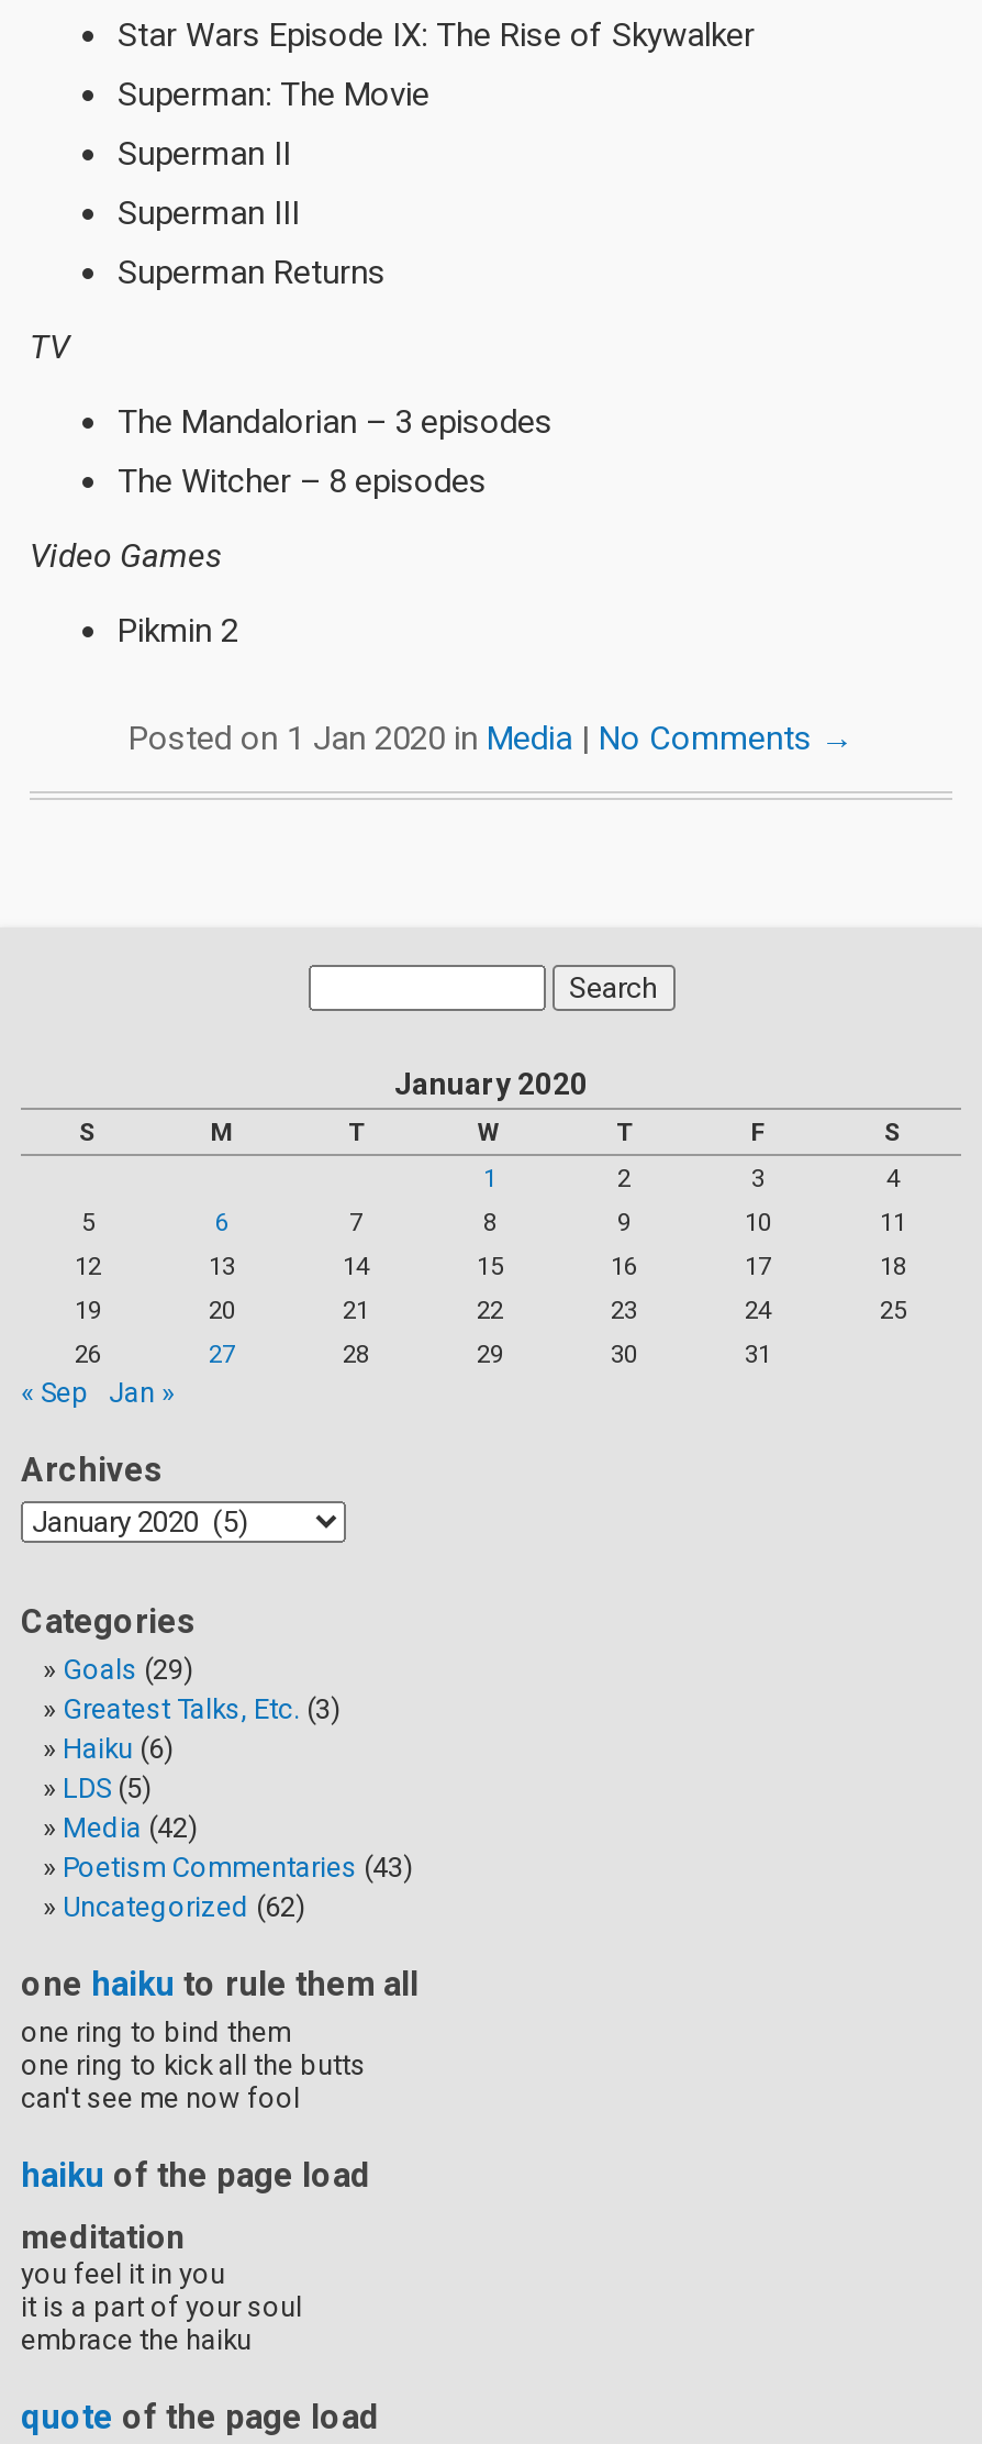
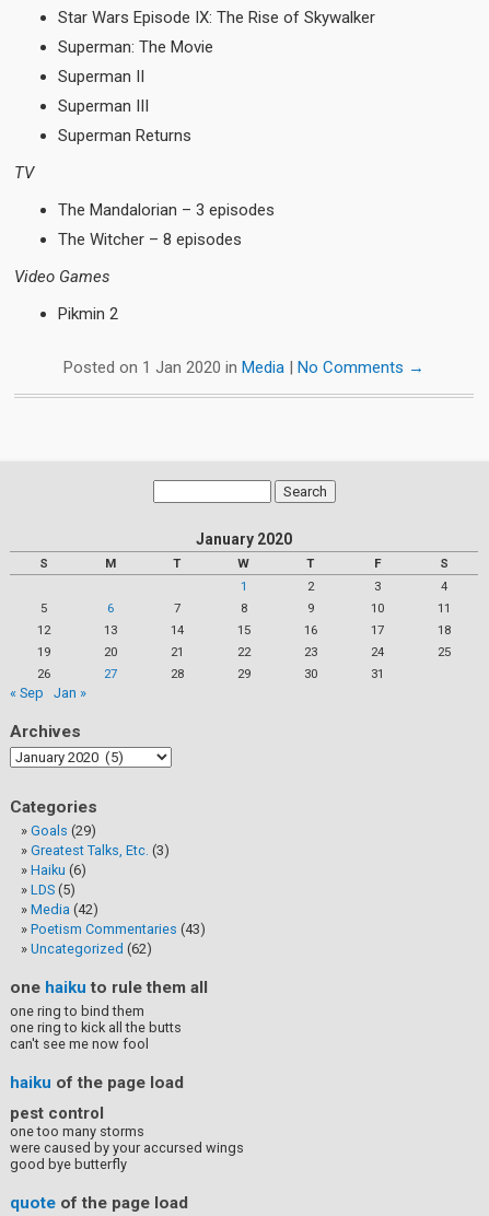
- meditation
- you feel it in you
- it is a part of your soul
- embrace the haiku
+ pest control
+ one too many storms
+ were caused by your accursed wings
+ good bye butterfly
